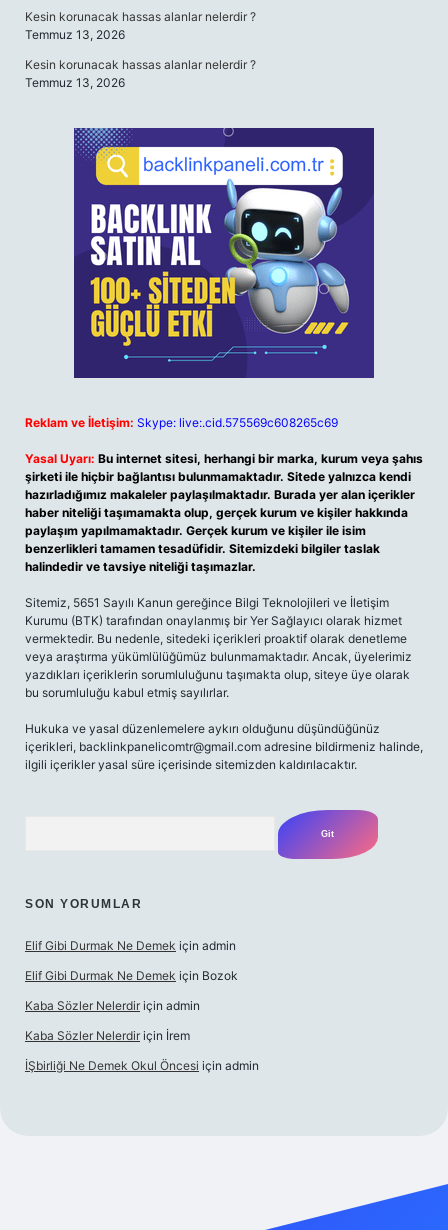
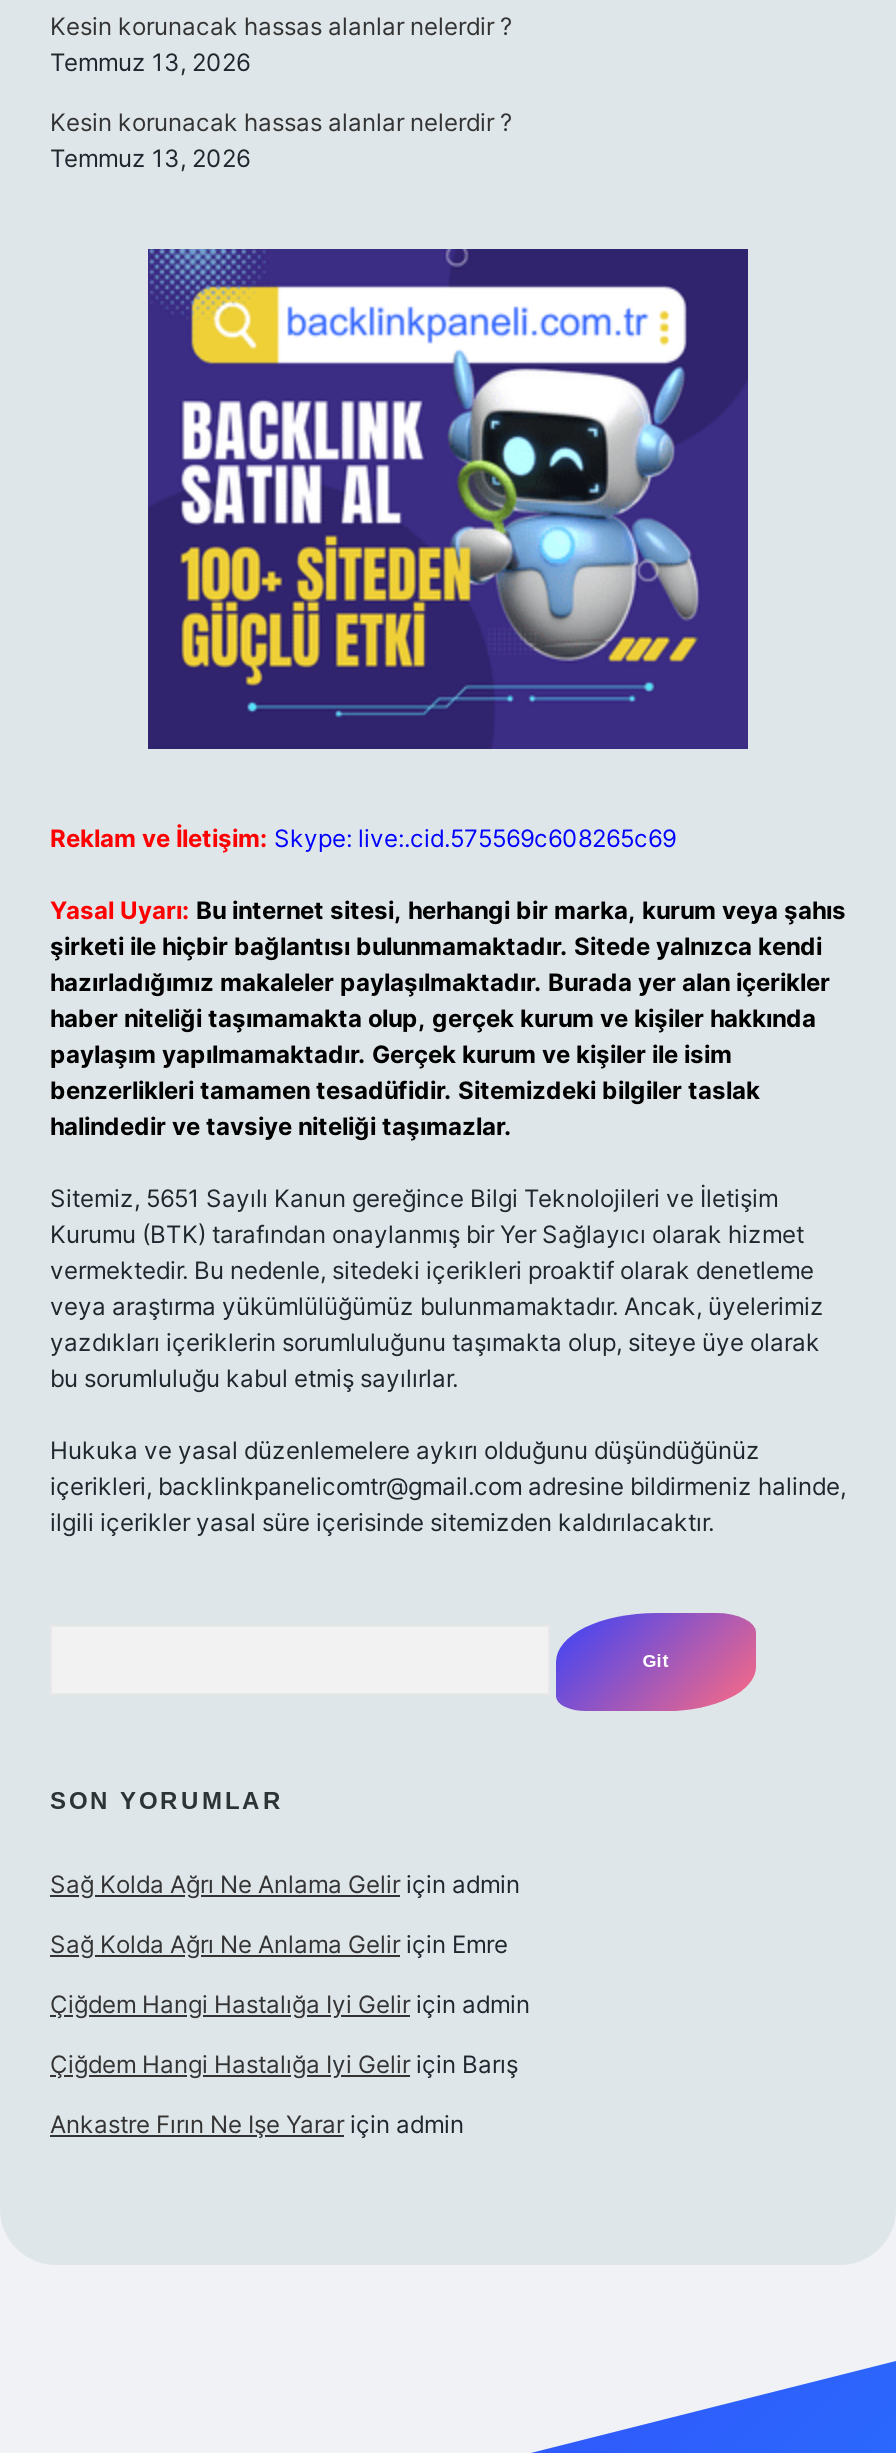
- Elif Gibi Durmak Ne Demek için admin
+ Sağ Kolda Ağrı Ne Anlama Gelir için admin

- Elif Gibi Durmak Ne Demek için Bozok
+ Sağ Kolda Ağrı Ne Anlama Gelir için Emre

- Kaba Sözler Nelerdir için admin
+ Çiğdem Hangi Hastalığa Iyi Gelir için admin

- Kaba Sözler Nelerdir için İrem
+ Çiğdem Hangi Hastalığa Iyi Gelir için Barış

- İŞbirliği Ne Demek Okul Öncesi için admin
+ Ankastre Fırın Ne Işe Yarar için admin
